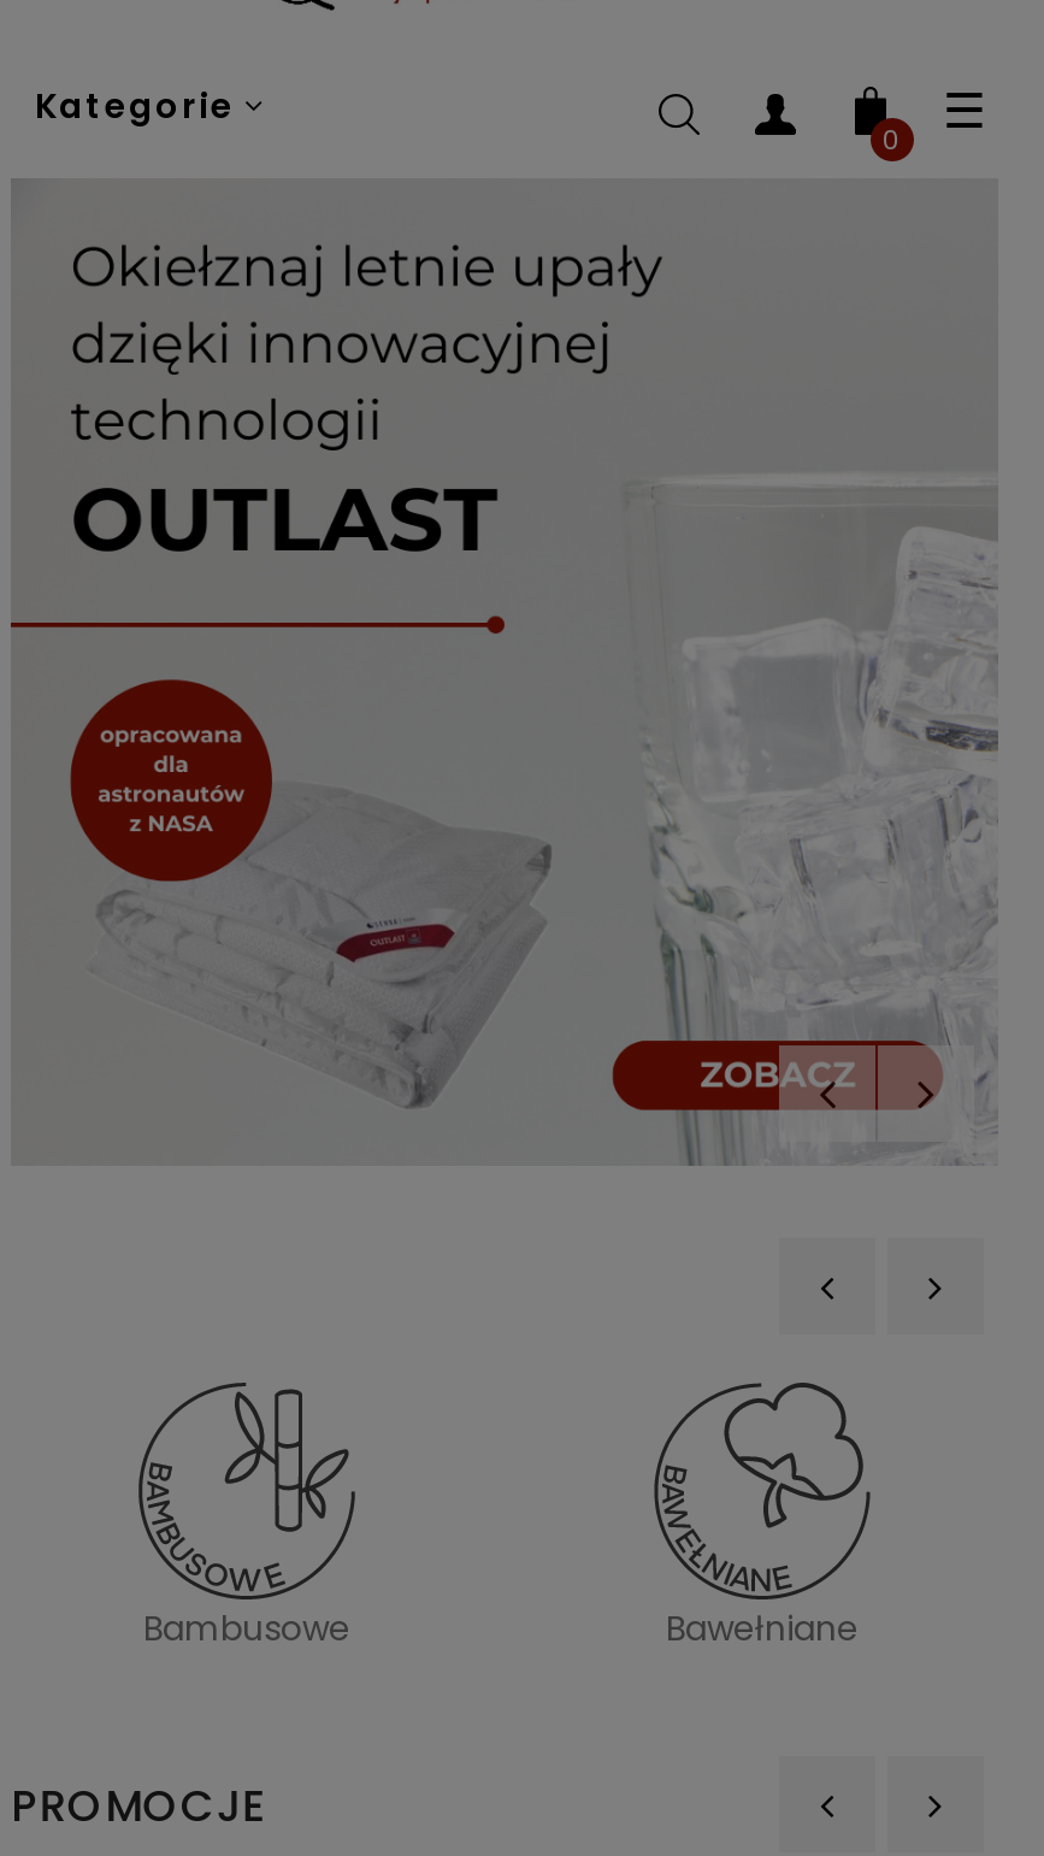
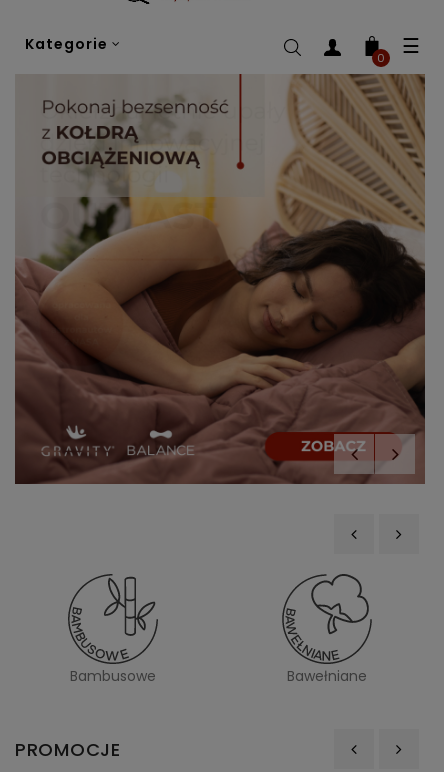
- [image]
+ [image]
